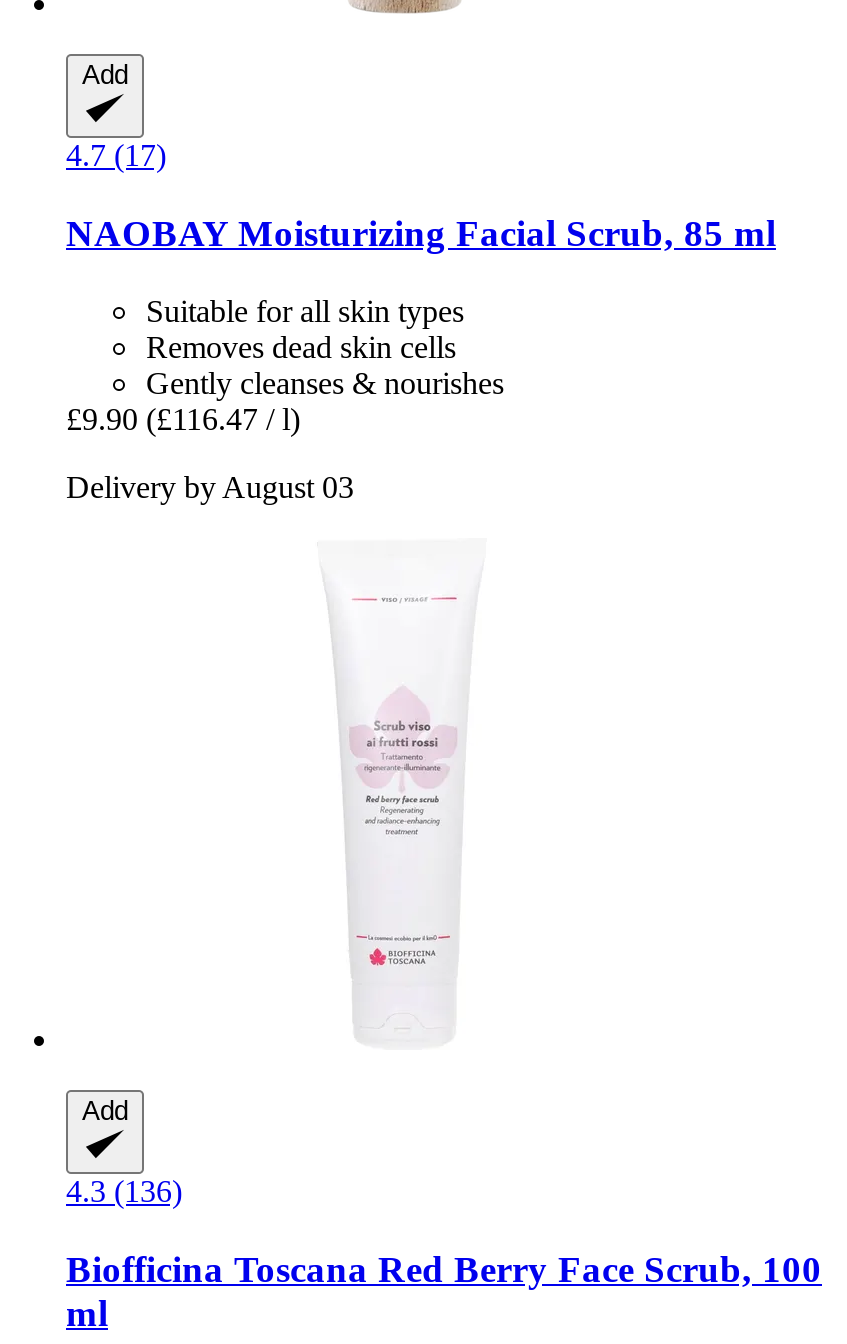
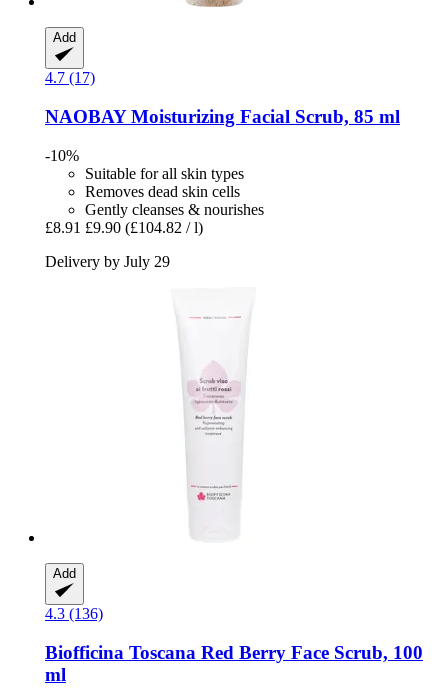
+ -10%

- £9.90 (£116.47 / l)
+ £8.91 £9.90 (£104.82 / l)

- Delivery by August 03
+ Delivery by July 29
